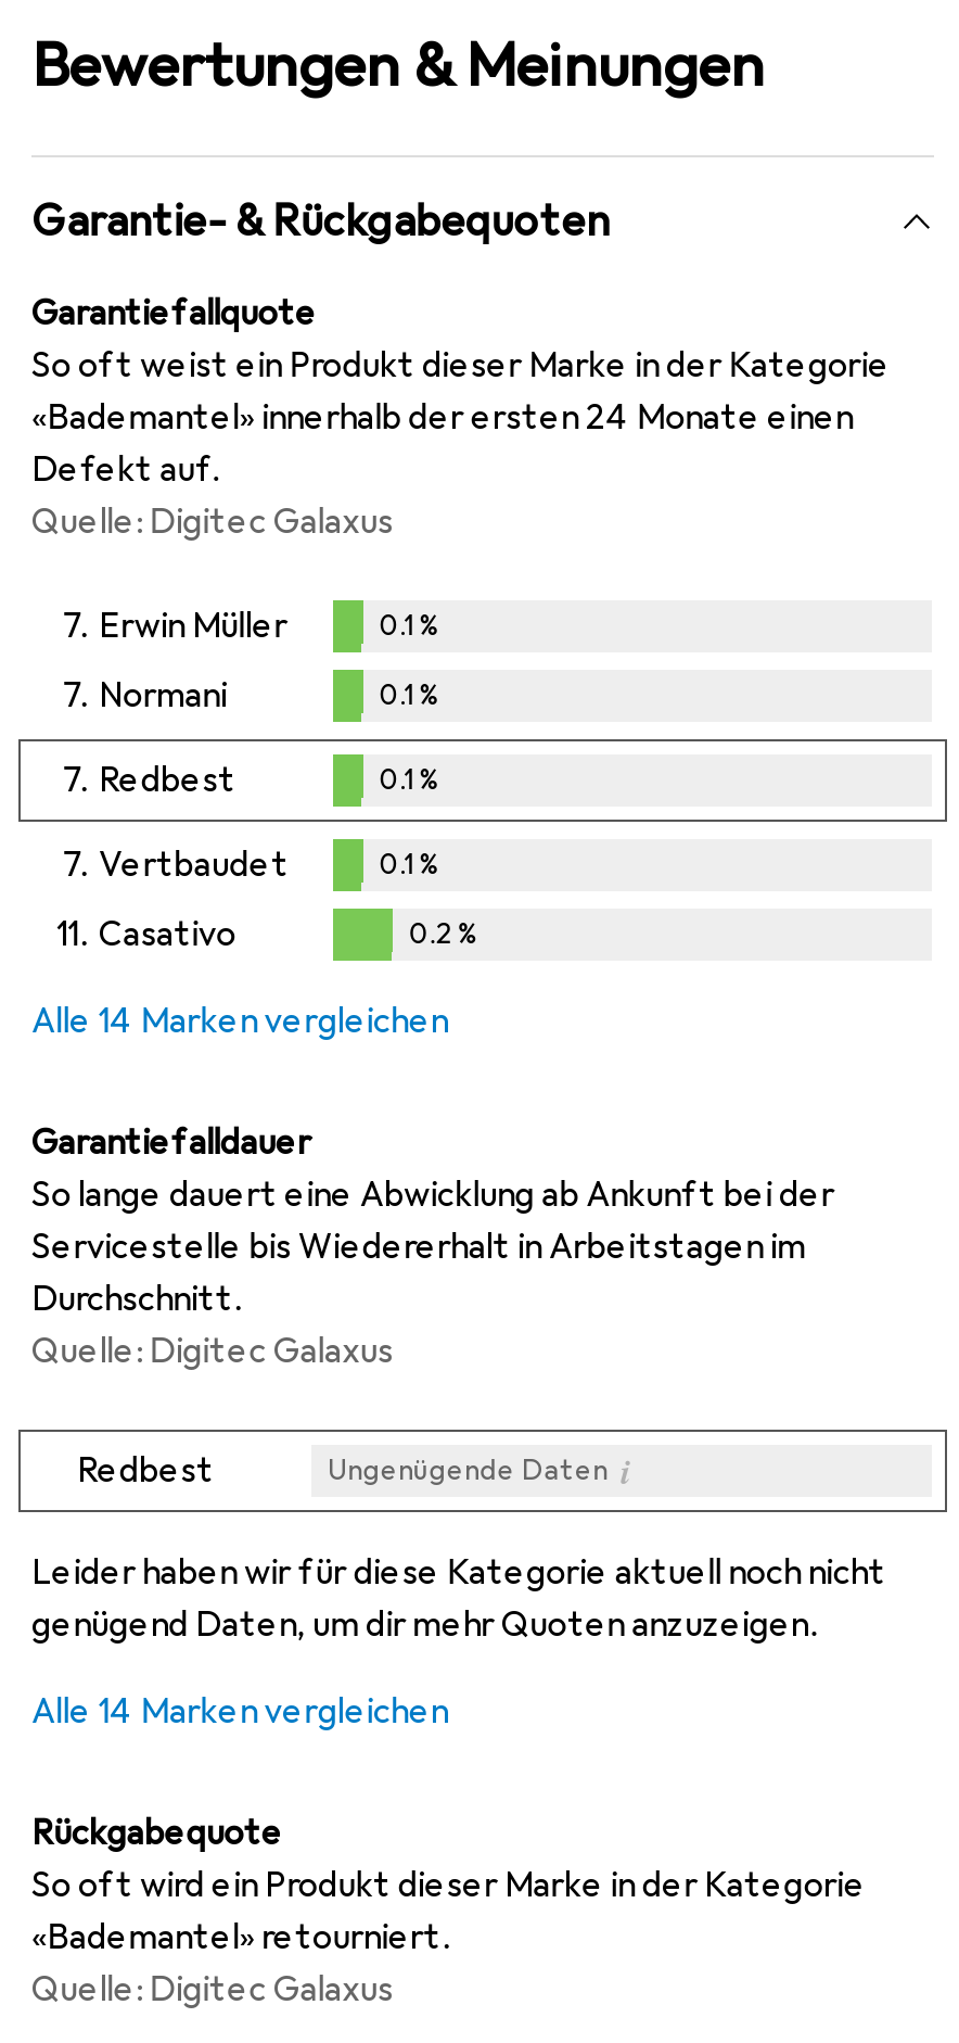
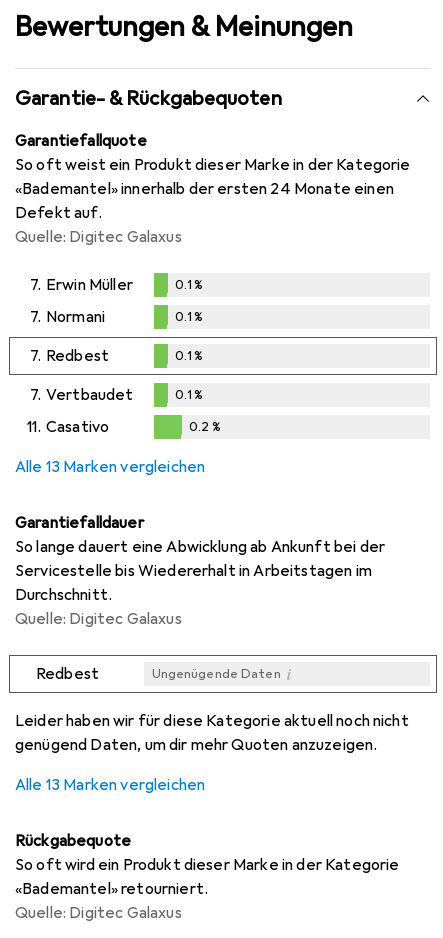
- Alle 14 Marken vergleichen
+ Alle 13 Marken vergleichen

- Alle 14 Marken vergleichen
+ Alle 13 Marken vergleichen
